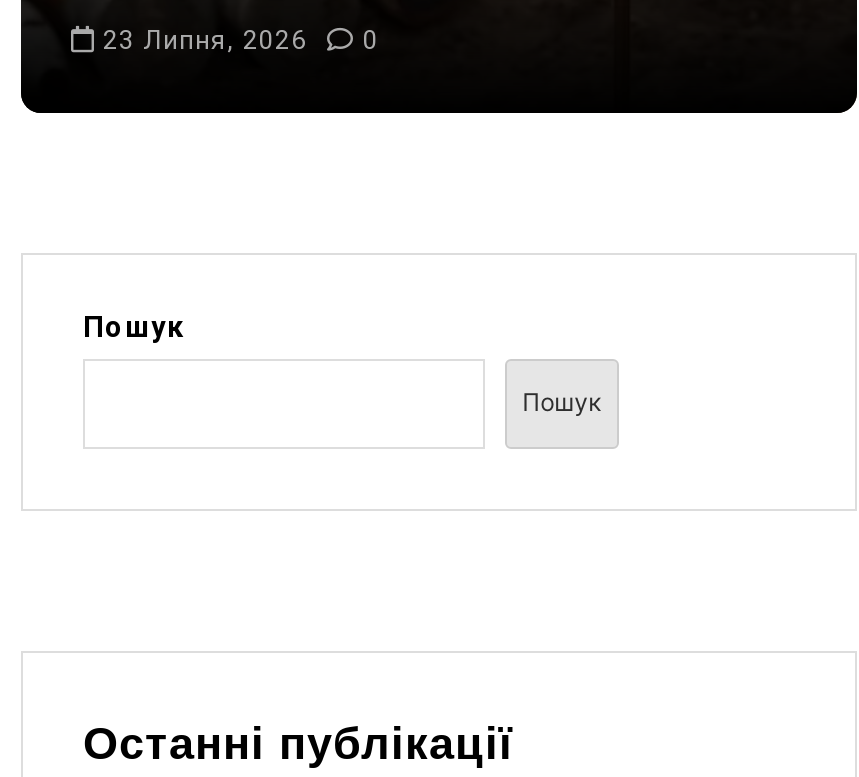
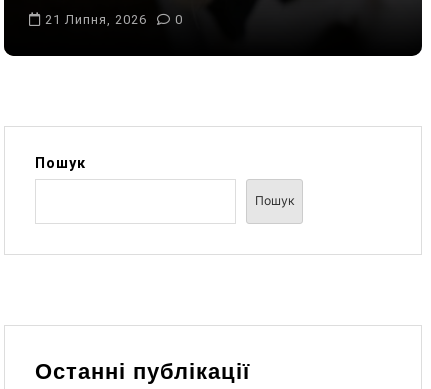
- 23 Липня, 2026 0
+ 21 Липня, 2026 0
